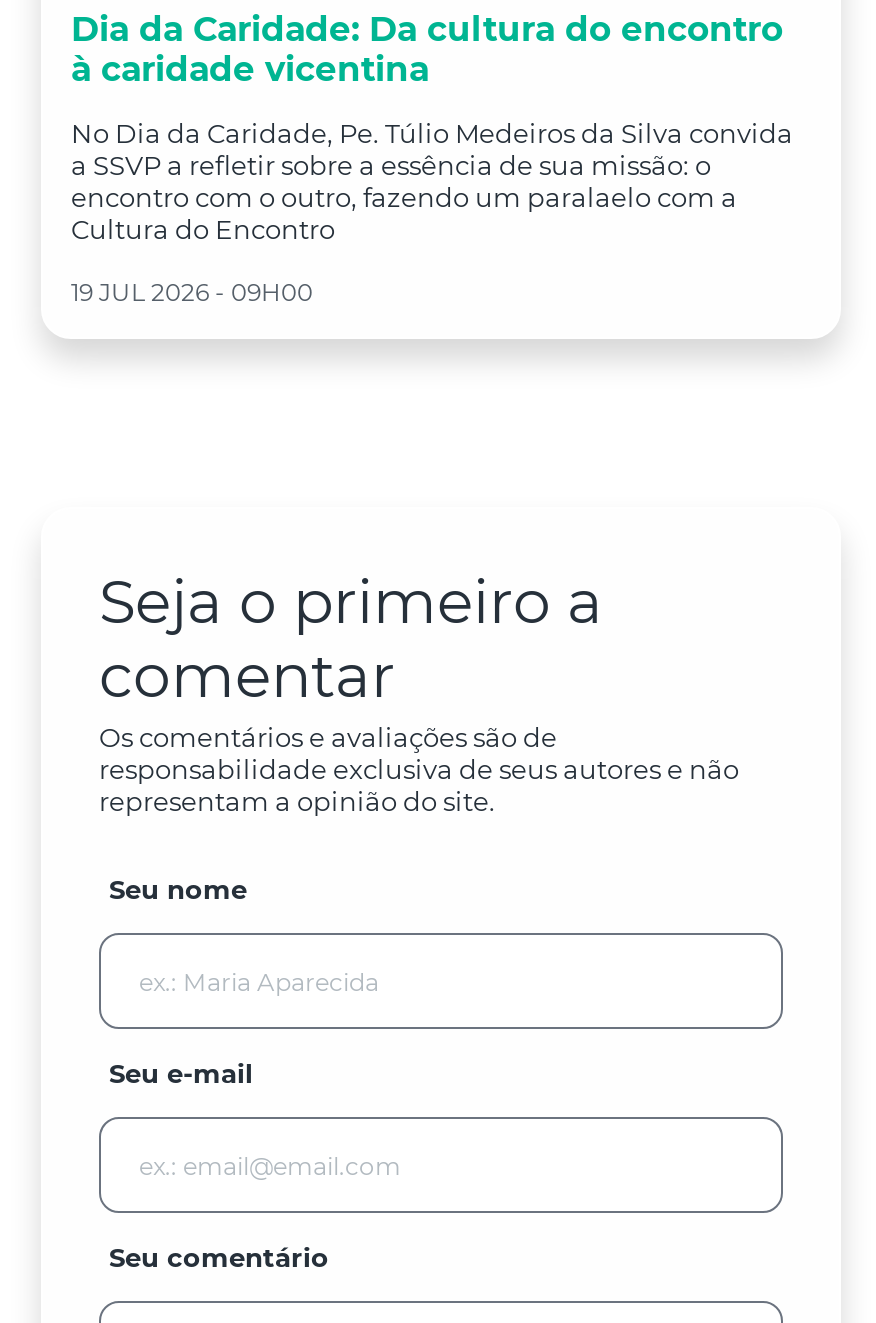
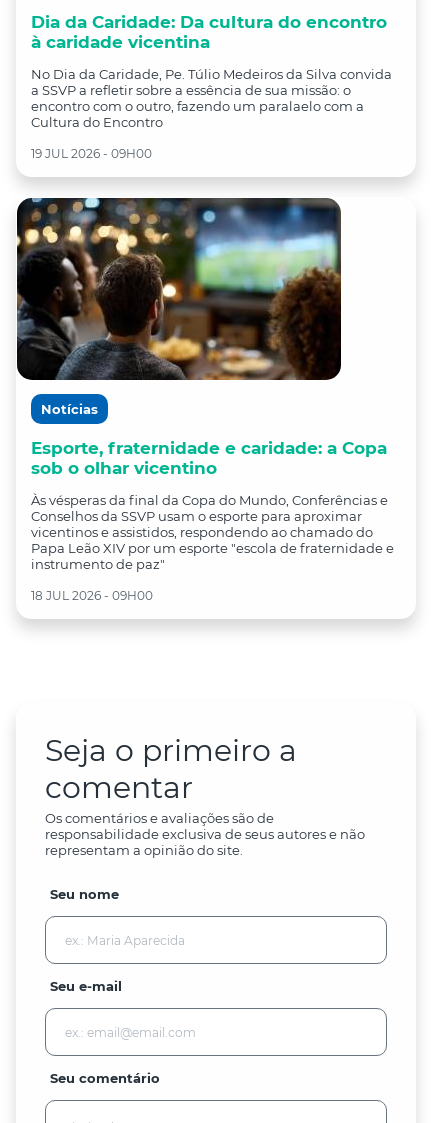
+ [image]
+ Notícias
+ Esporte, fraternidade e caridade: a Copa
+ sob o olhar vicentino
+ Às vésperas da final da Copa do Mundo, Conferências e
+ Conselhos da SSVP usam o esporte para aproximar
+ vicentinos e assistidos, respondendo ao chamado do
+ Papa Leão XIV por um esporte "escola de fraternidade e
+ instrumento de paz"
+ 18 JUL 2026 - 09H00
